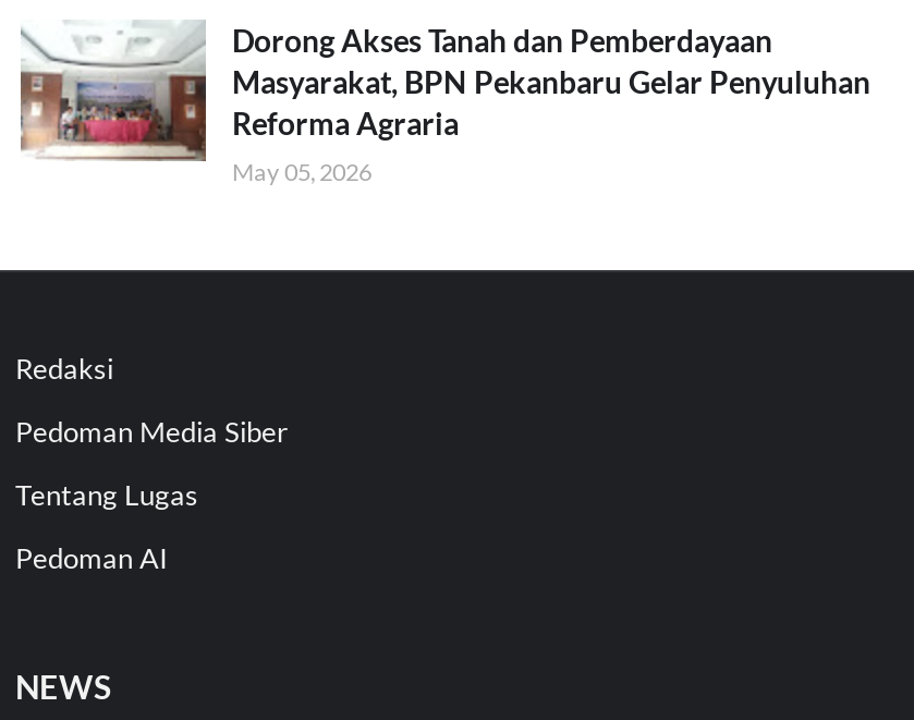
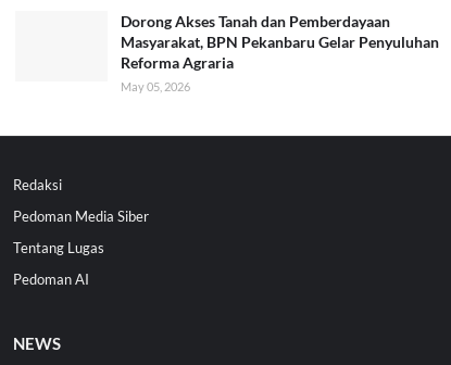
- [image]
